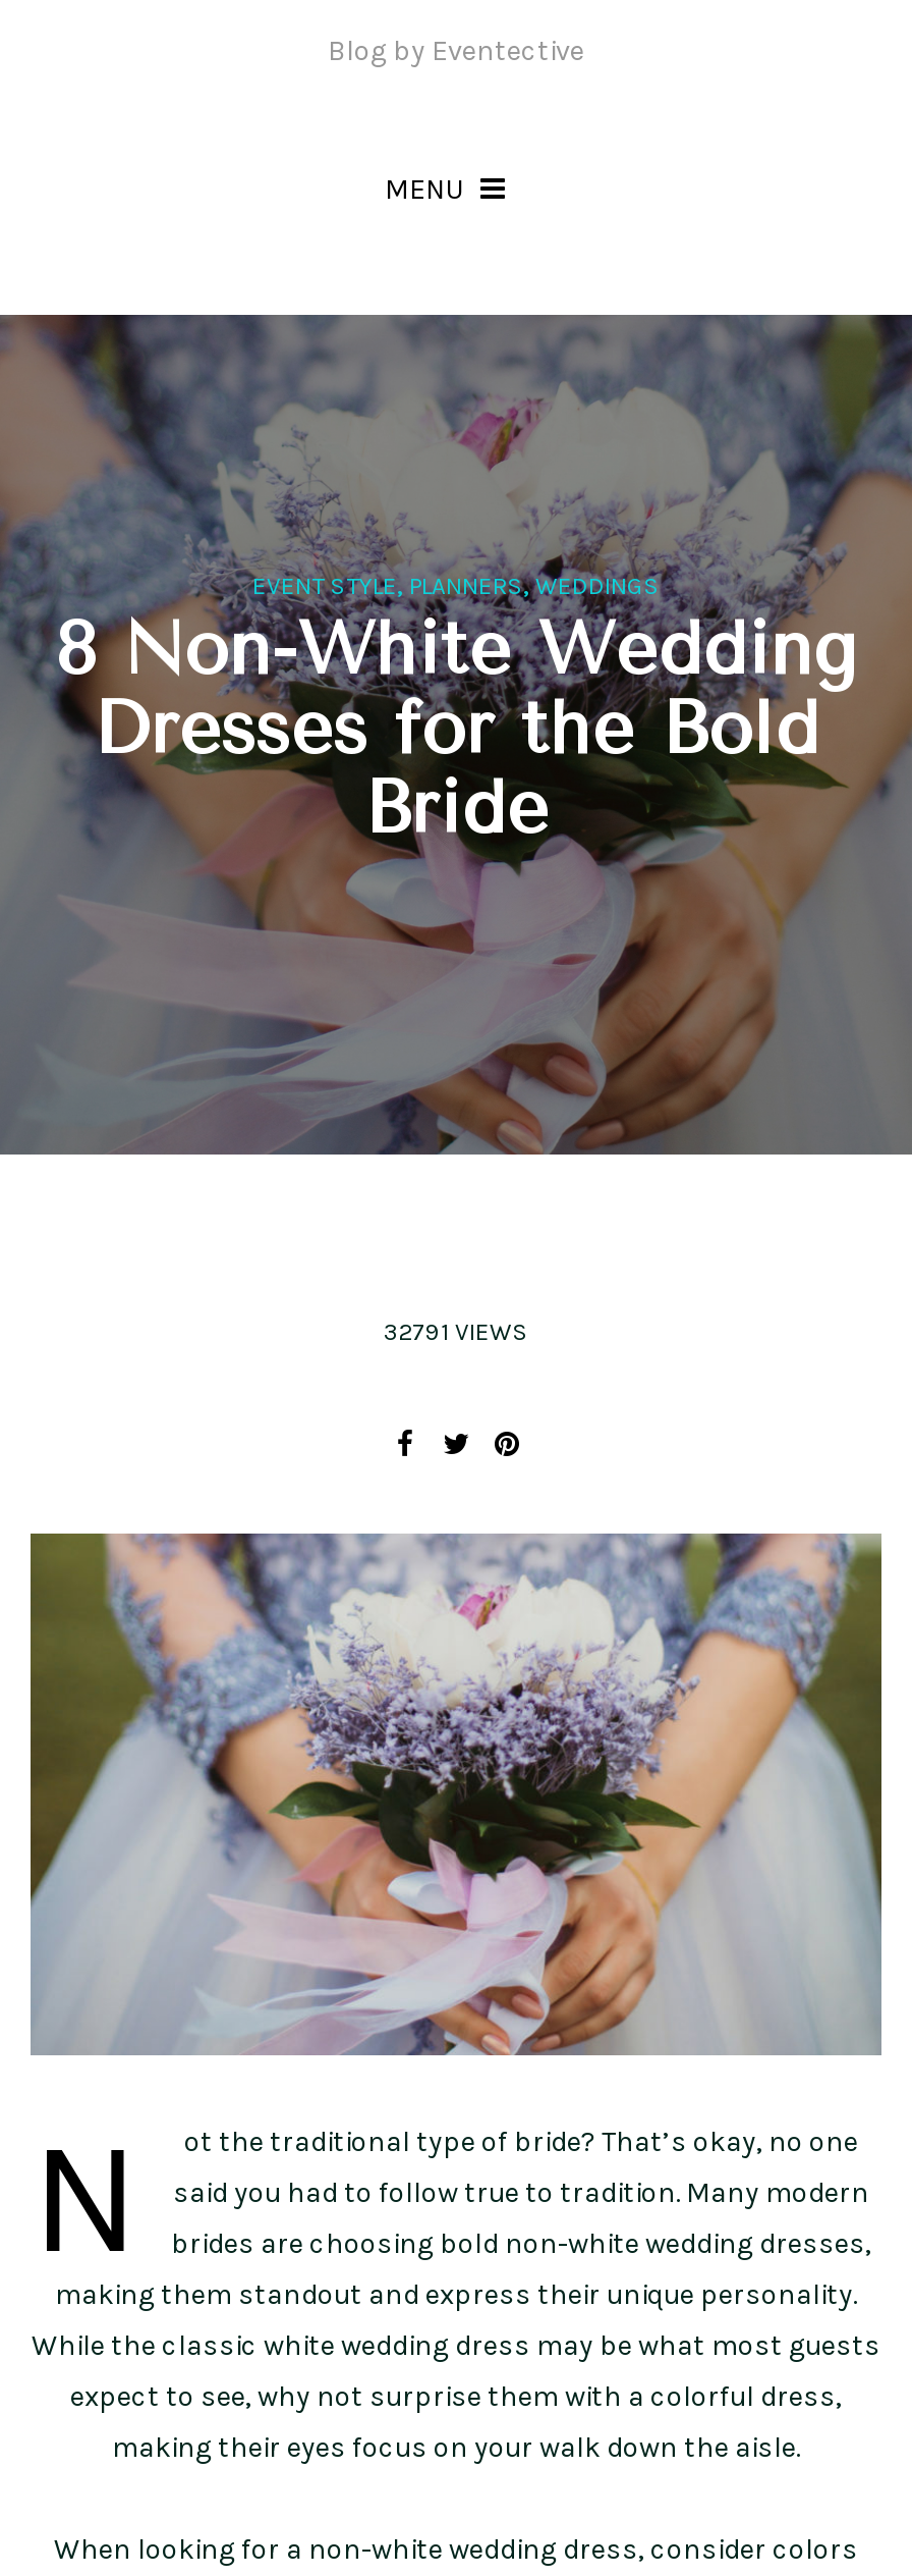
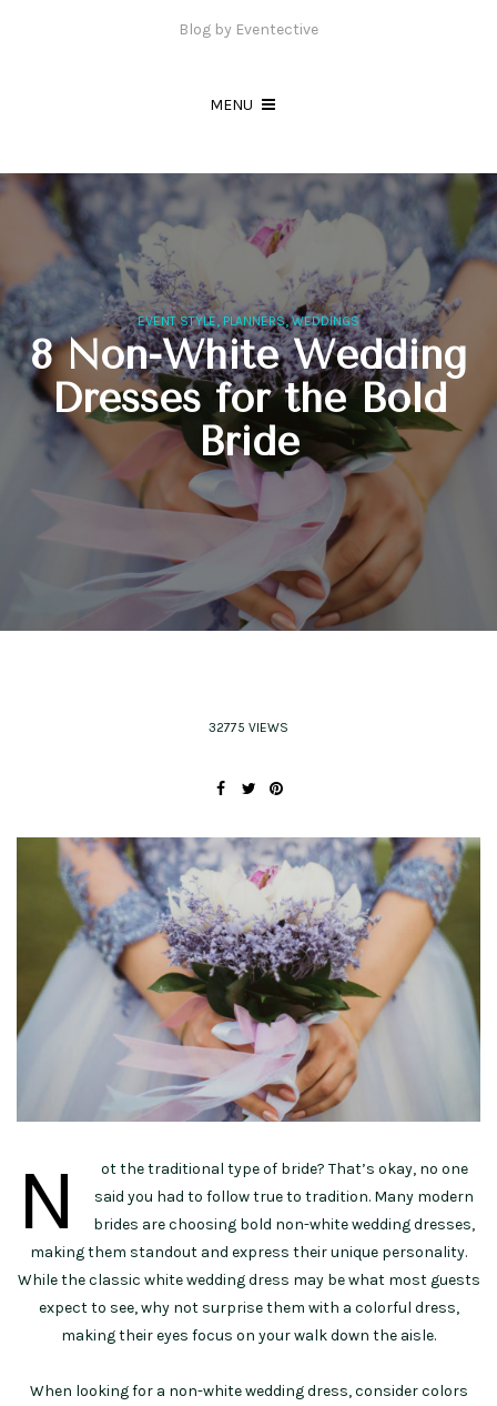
- 32791 VIEWS
+ 32775 VIEWS
